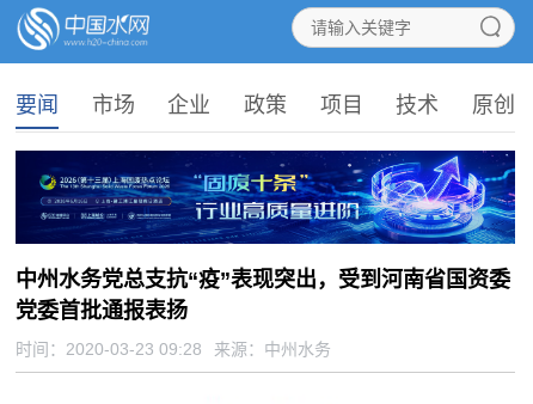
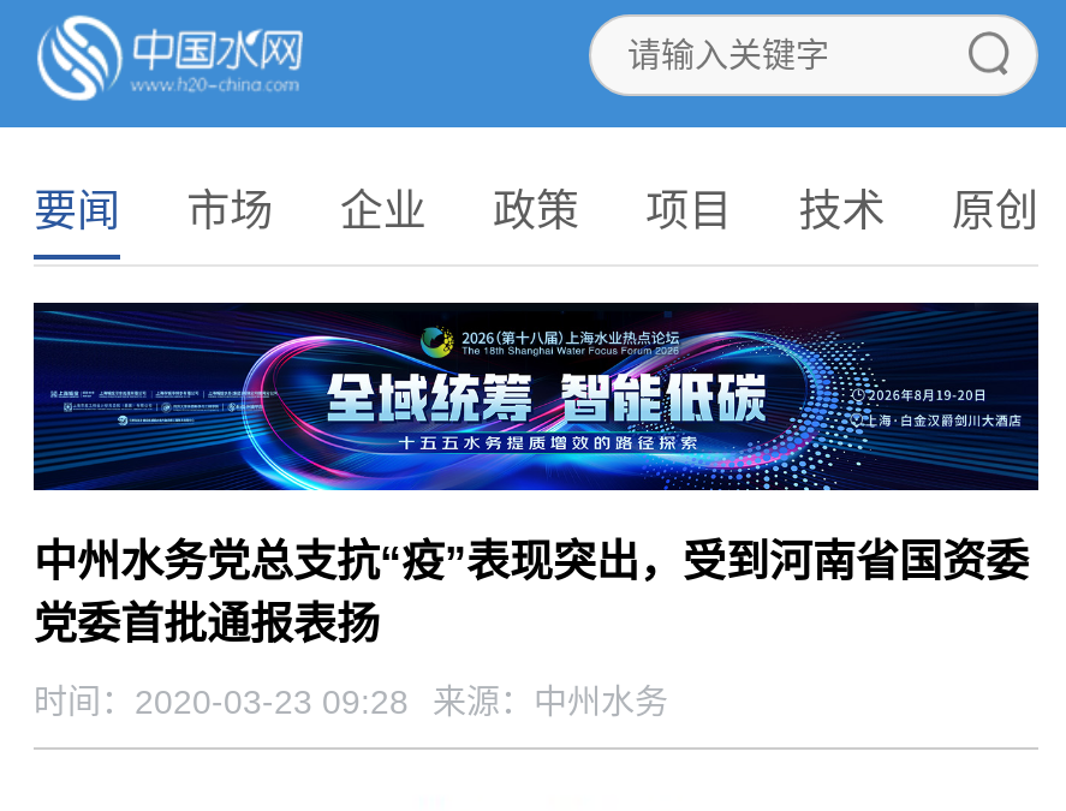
- [image]
+ [image]
